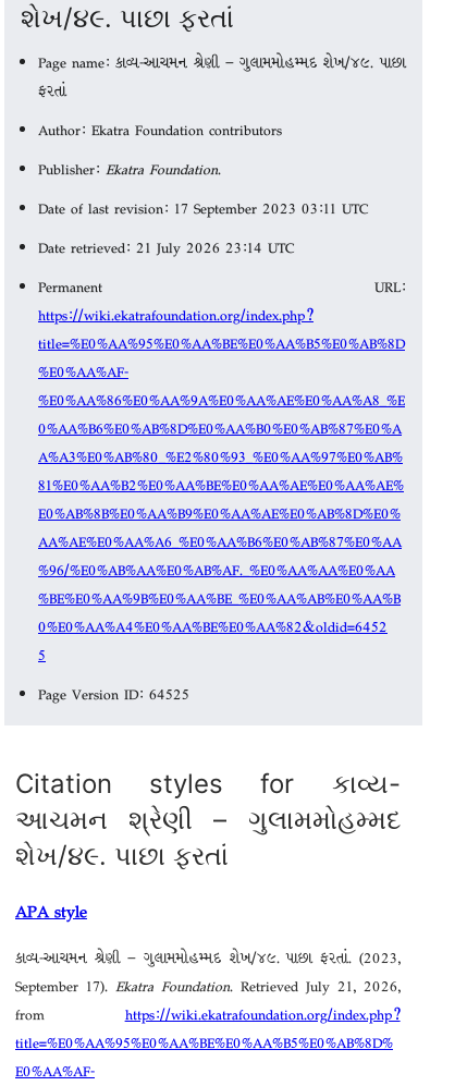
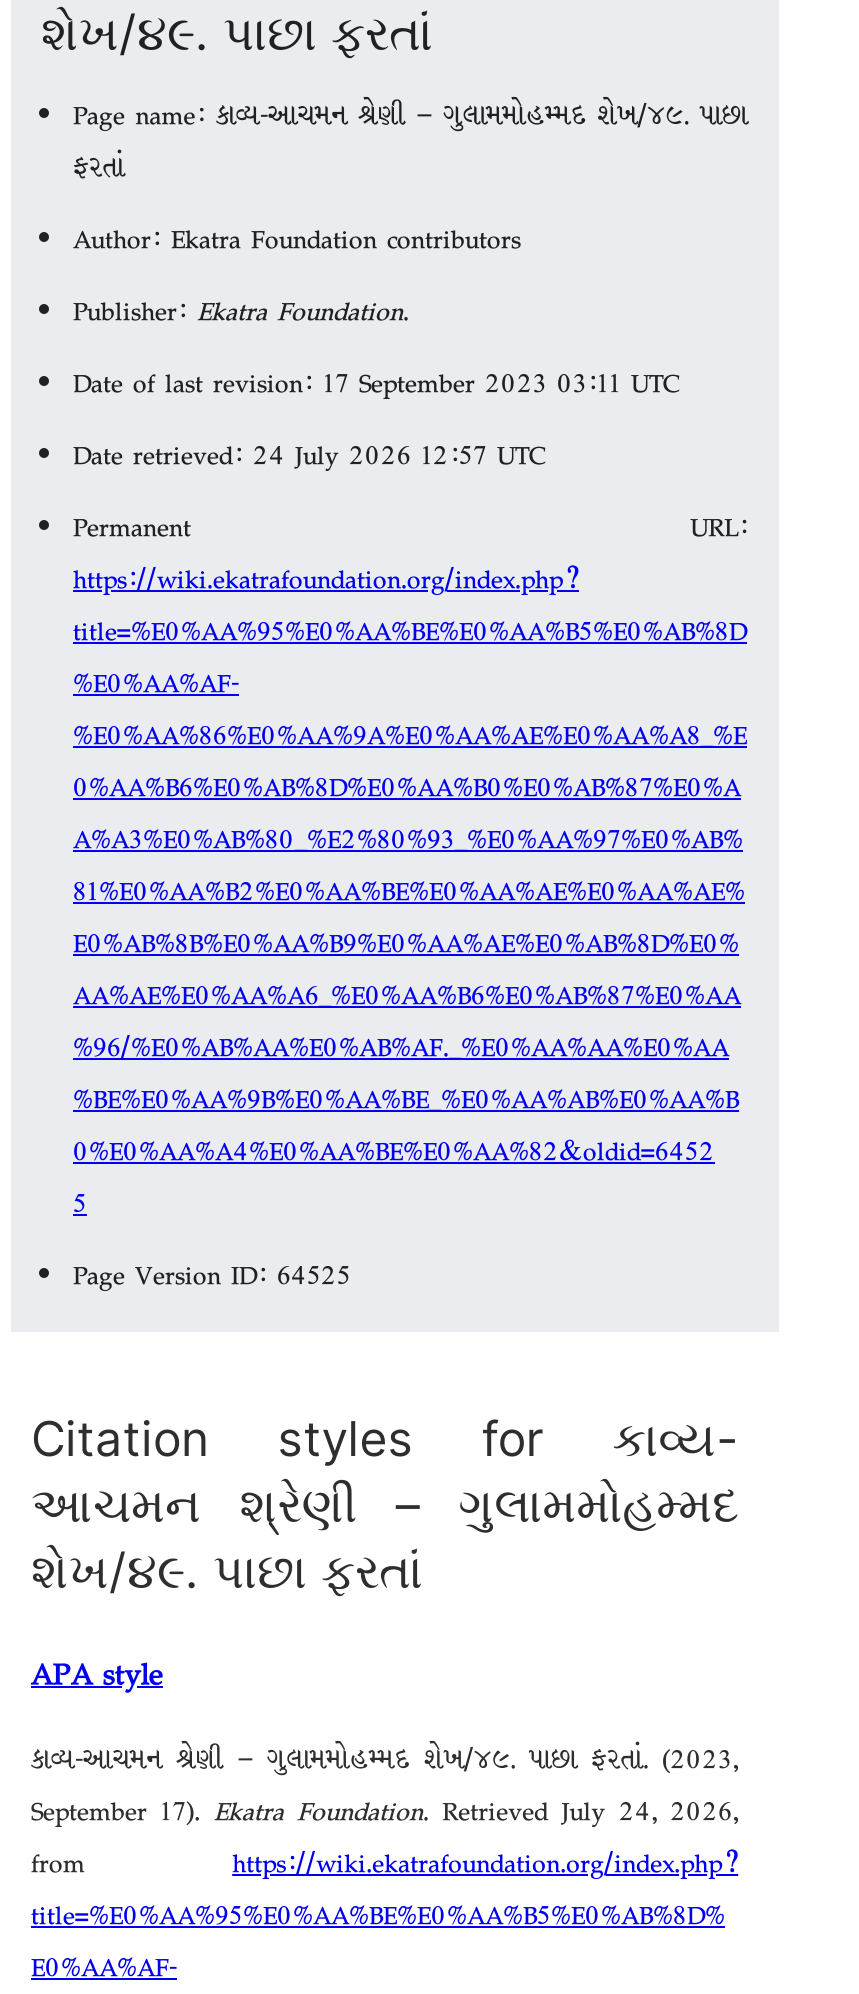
- Date retrieved: 21 July 2026 23:14 UTC
+ Date retrieved: 24 July 2026 12:57 UTC

- September 17). Ekatra Foundation. Retrieved July 21, 2026,
+ September 17). Ekatra Foundation. Retrieved July 24, 2026,
